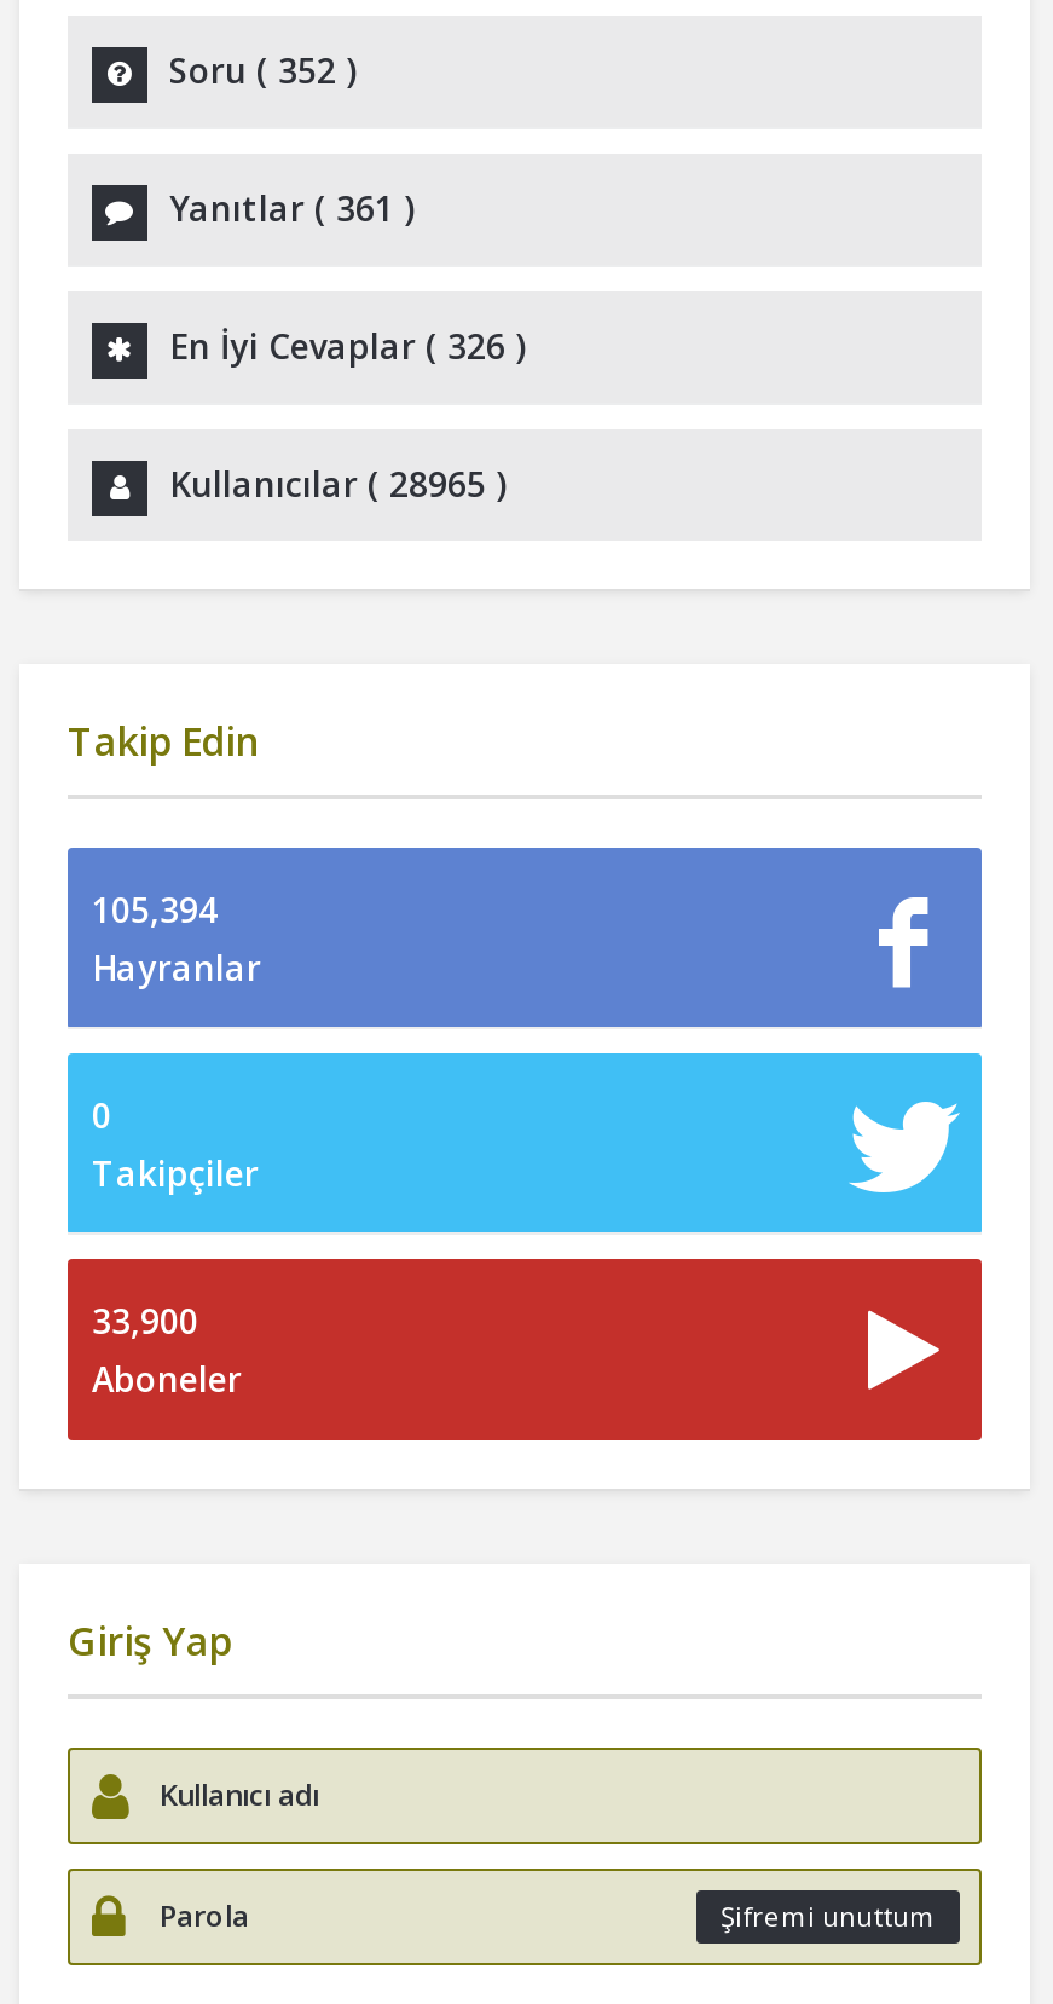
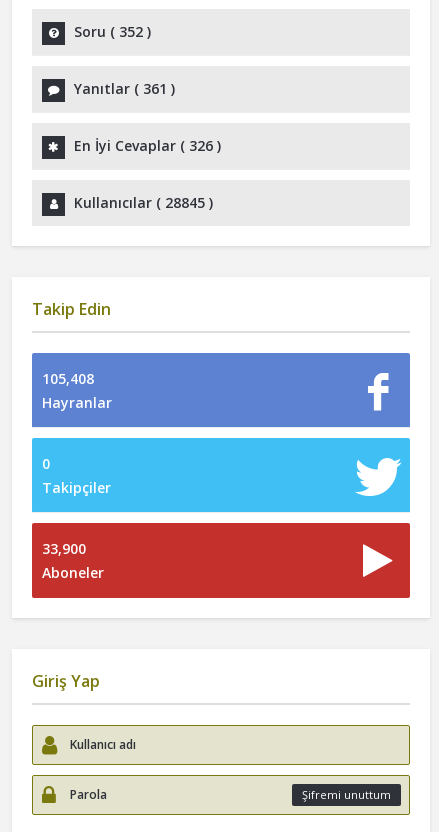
- Kullanıcılar (28965)
+ Kullanıcılar (28845)

- 105,394
+ 105,408
